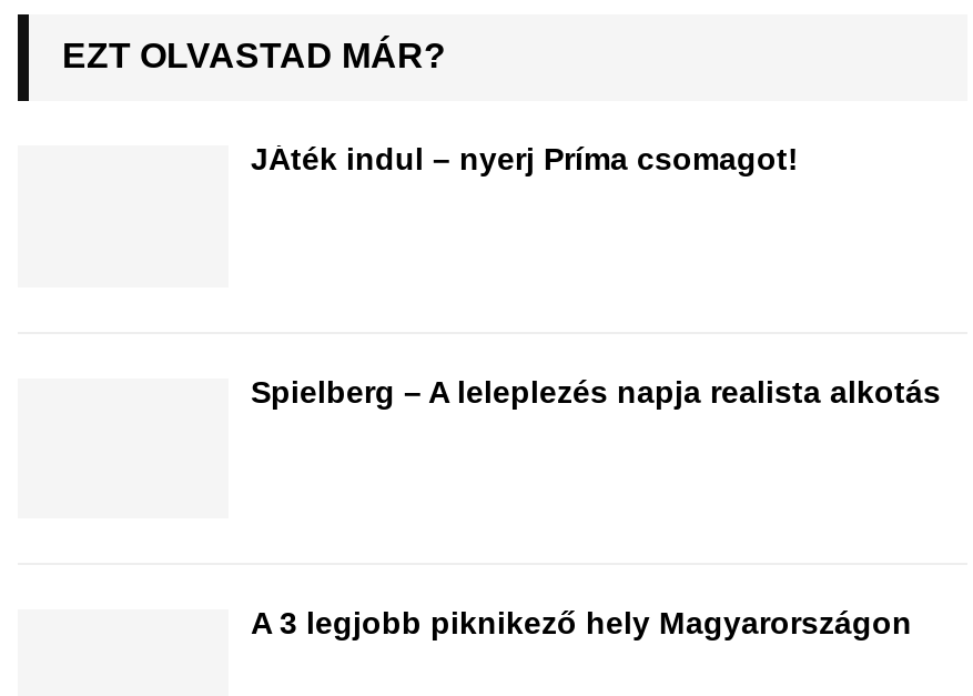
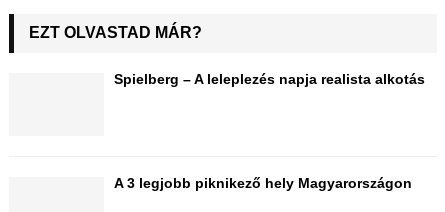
- JÁték indul – nyerj Príma csomagot!
